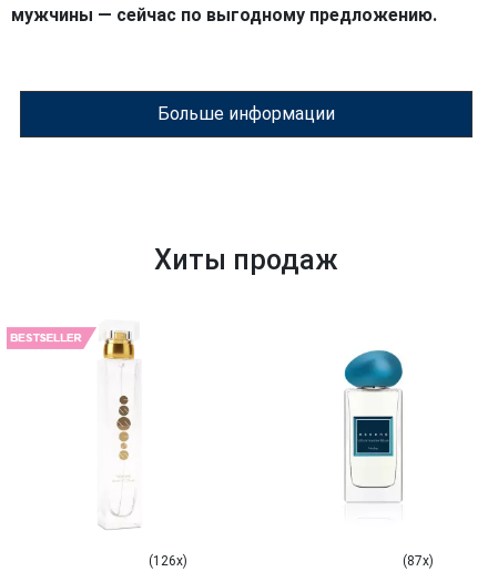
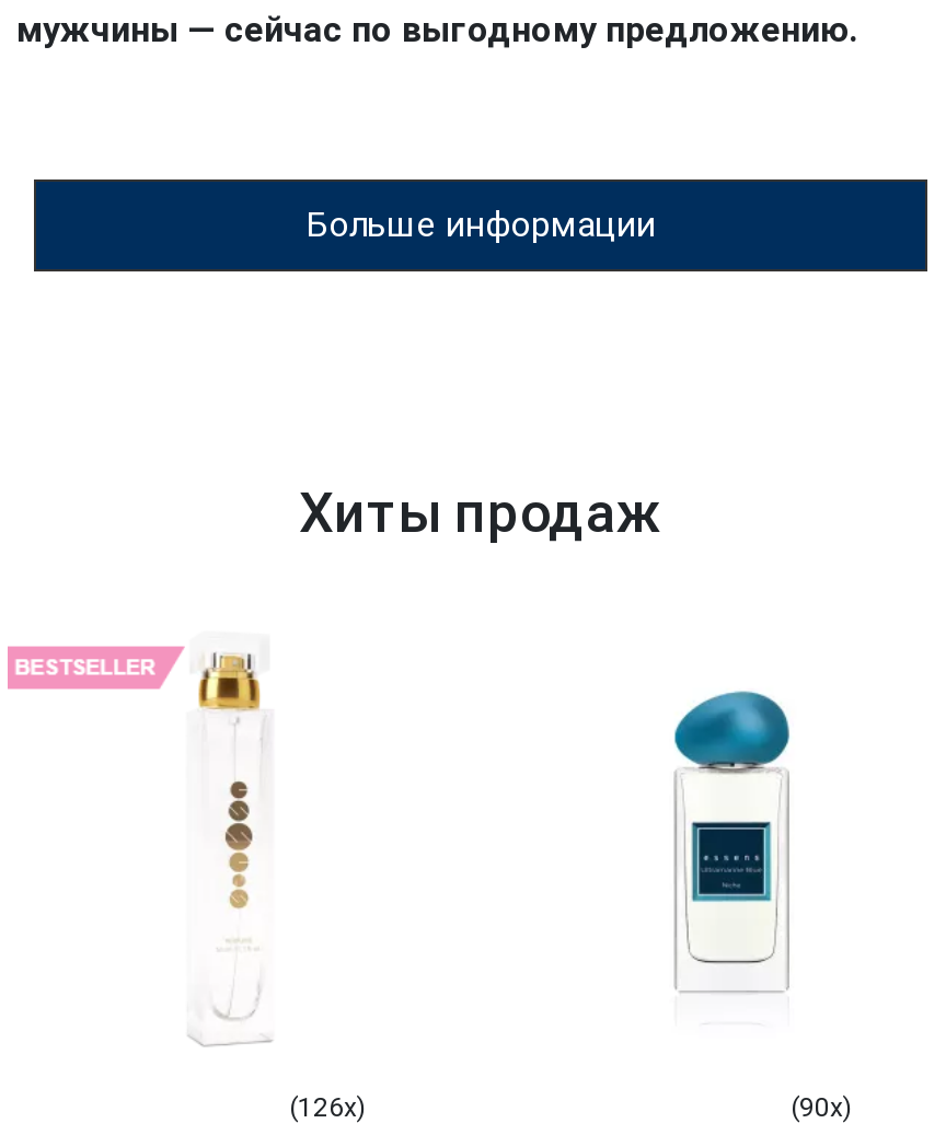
- (87x)
+ (90x)
